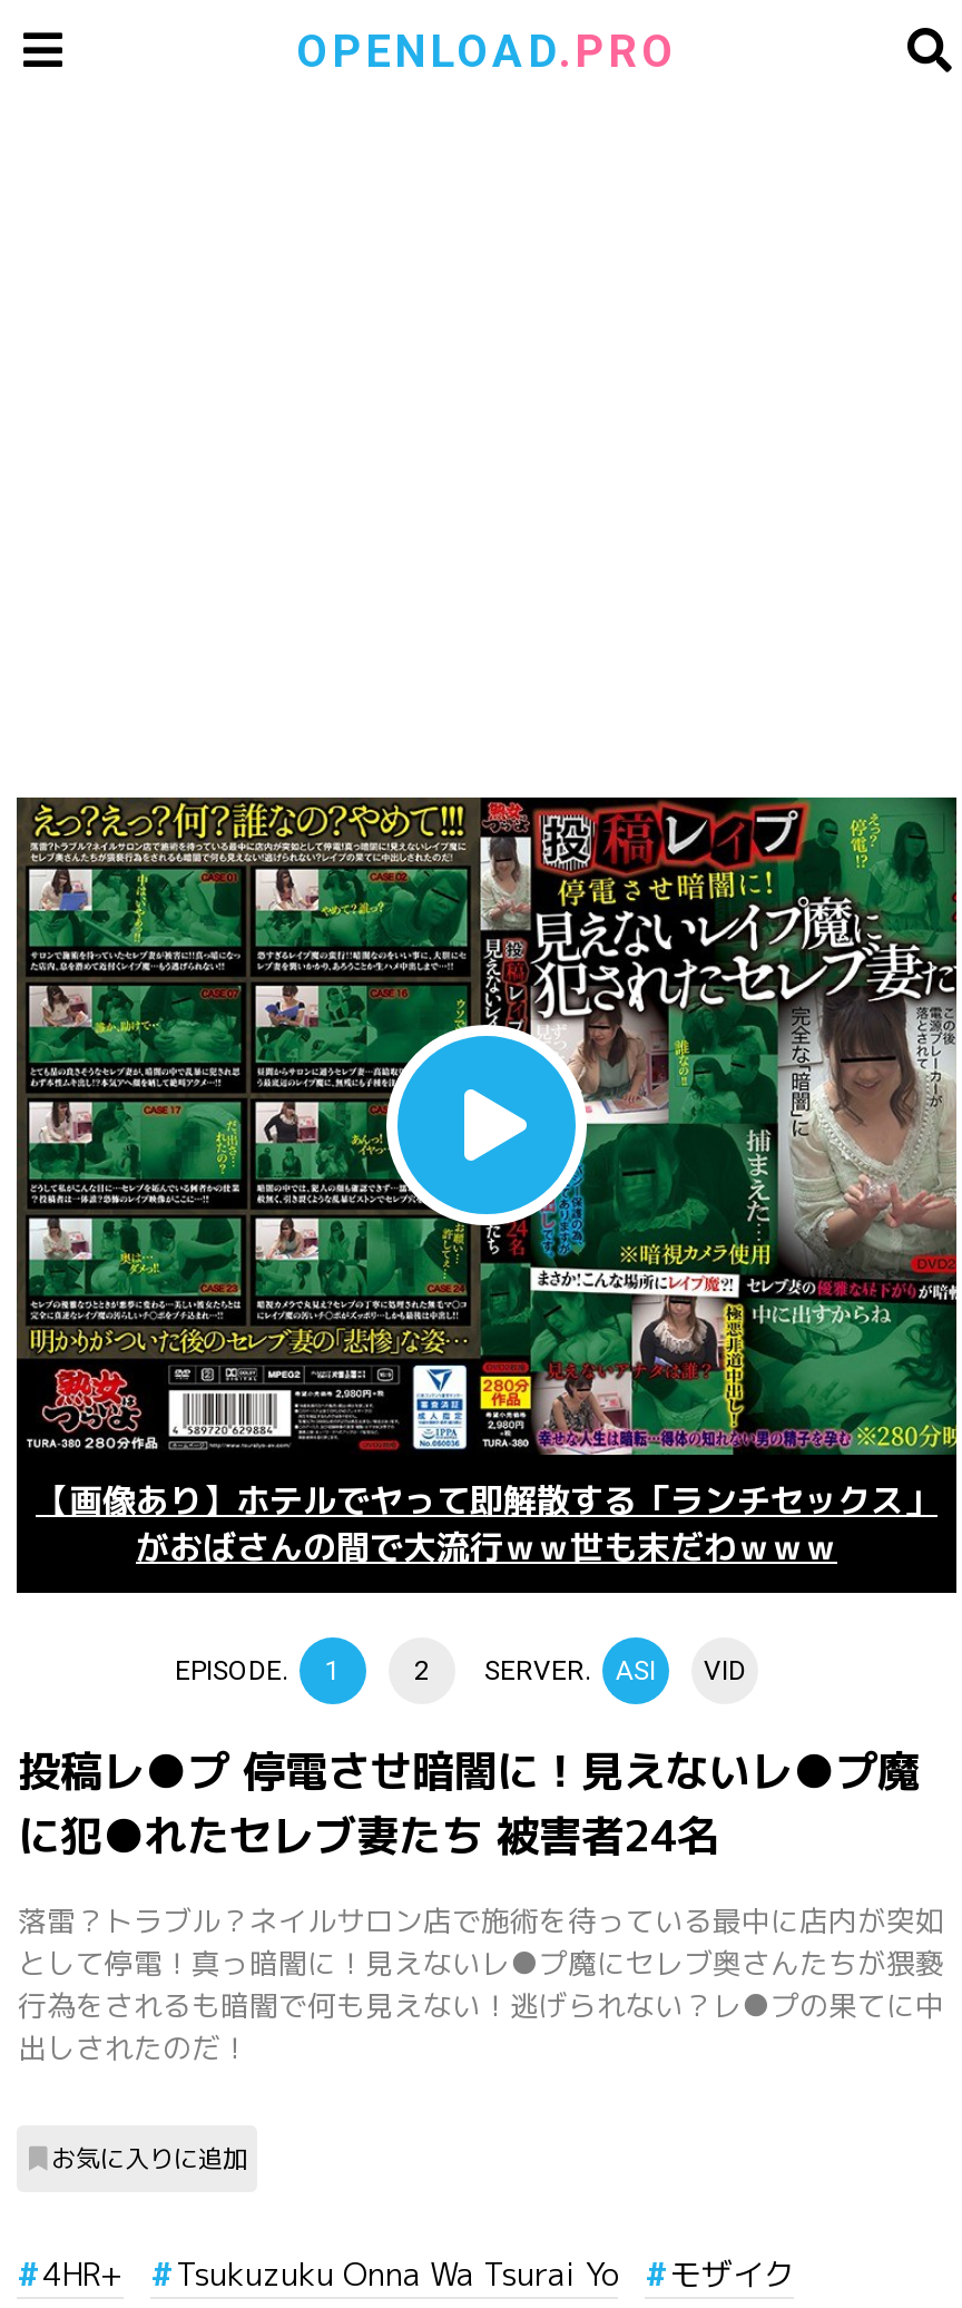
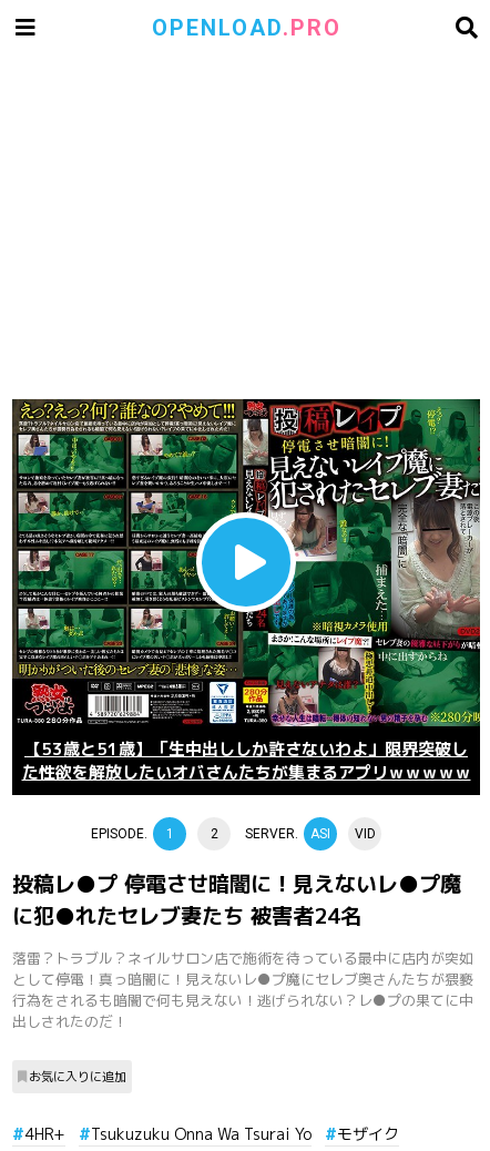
- 【画像あり】ホテルでヤって即解散する「ランチセックス」
- がおばさんの間で大流行ｗｗ世も末だわｗｗｗ
+ 【53歳と51歳】「生中出ししか許さないわよ」限界突破し
+ た性欲を解放したいオバさんたちが集まるアプリｗｗｗｗｗ
